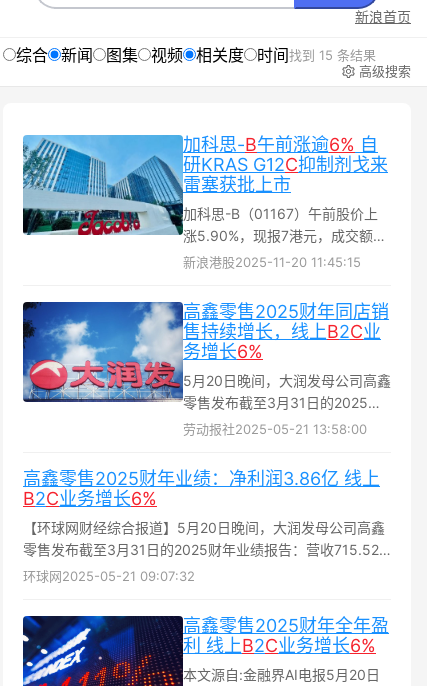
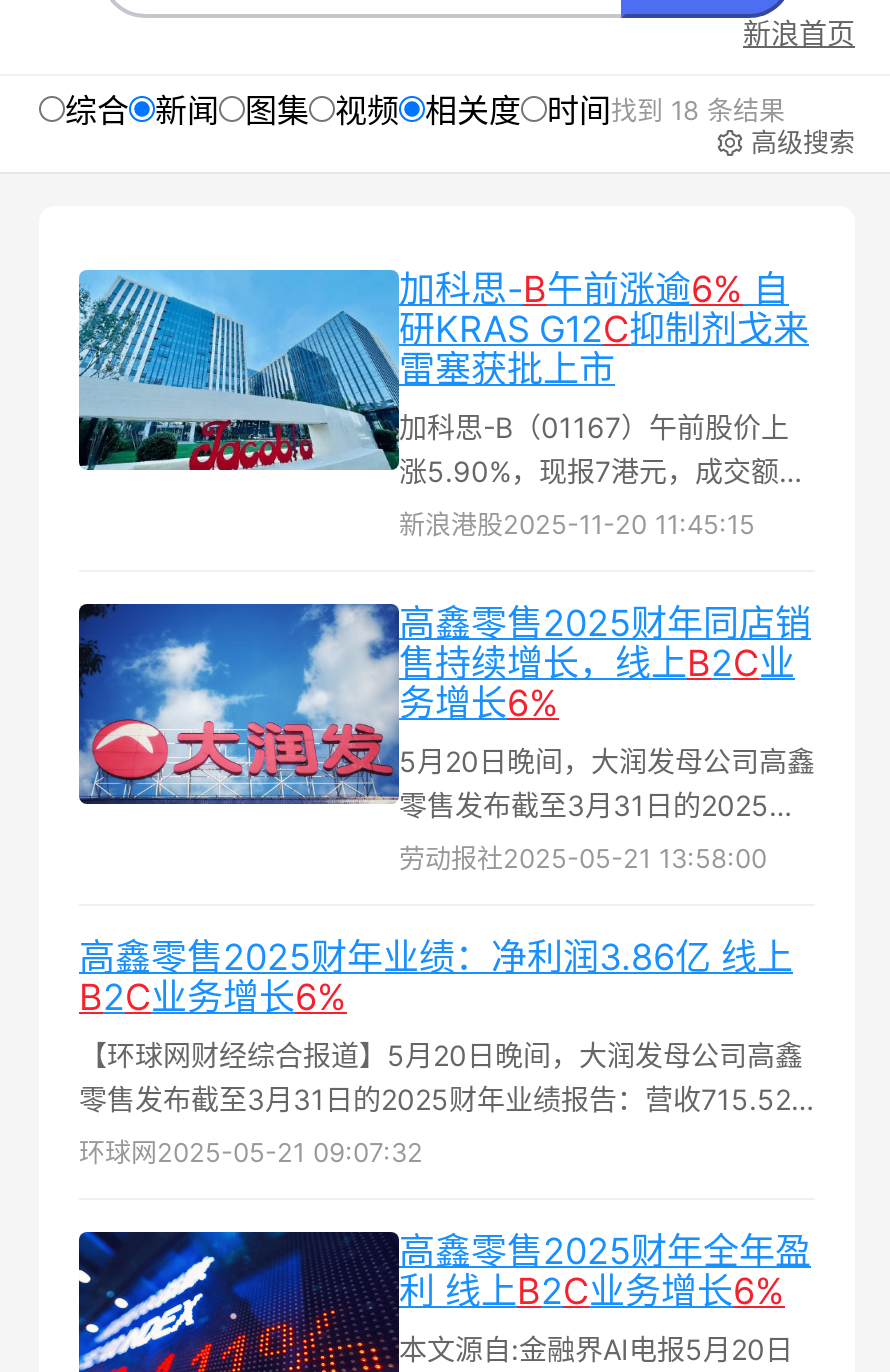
- 时间找到 15 条结果
+ 时间找到 18 条结果
